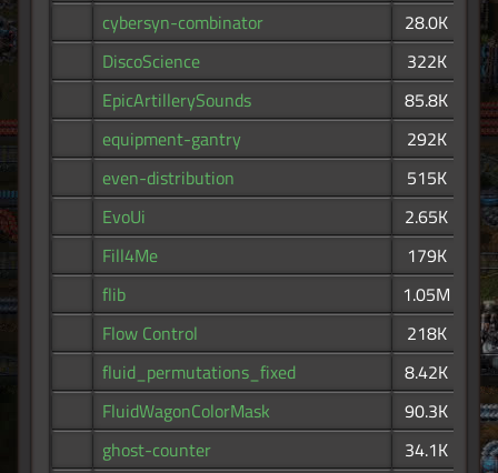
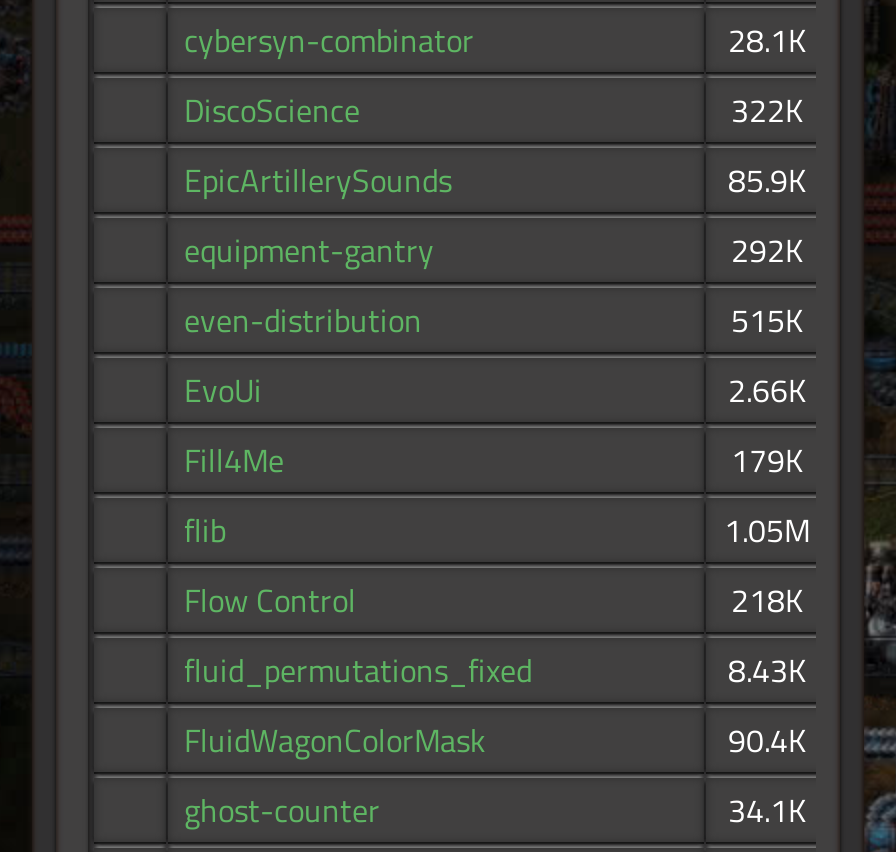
- 28.0K
+ 28.1K

- 85.8K
+ 85.9K

- 2.65K
+ 2.66K

- 8.42K
+ 8.43K

- 90.3K
+ 90.4K
